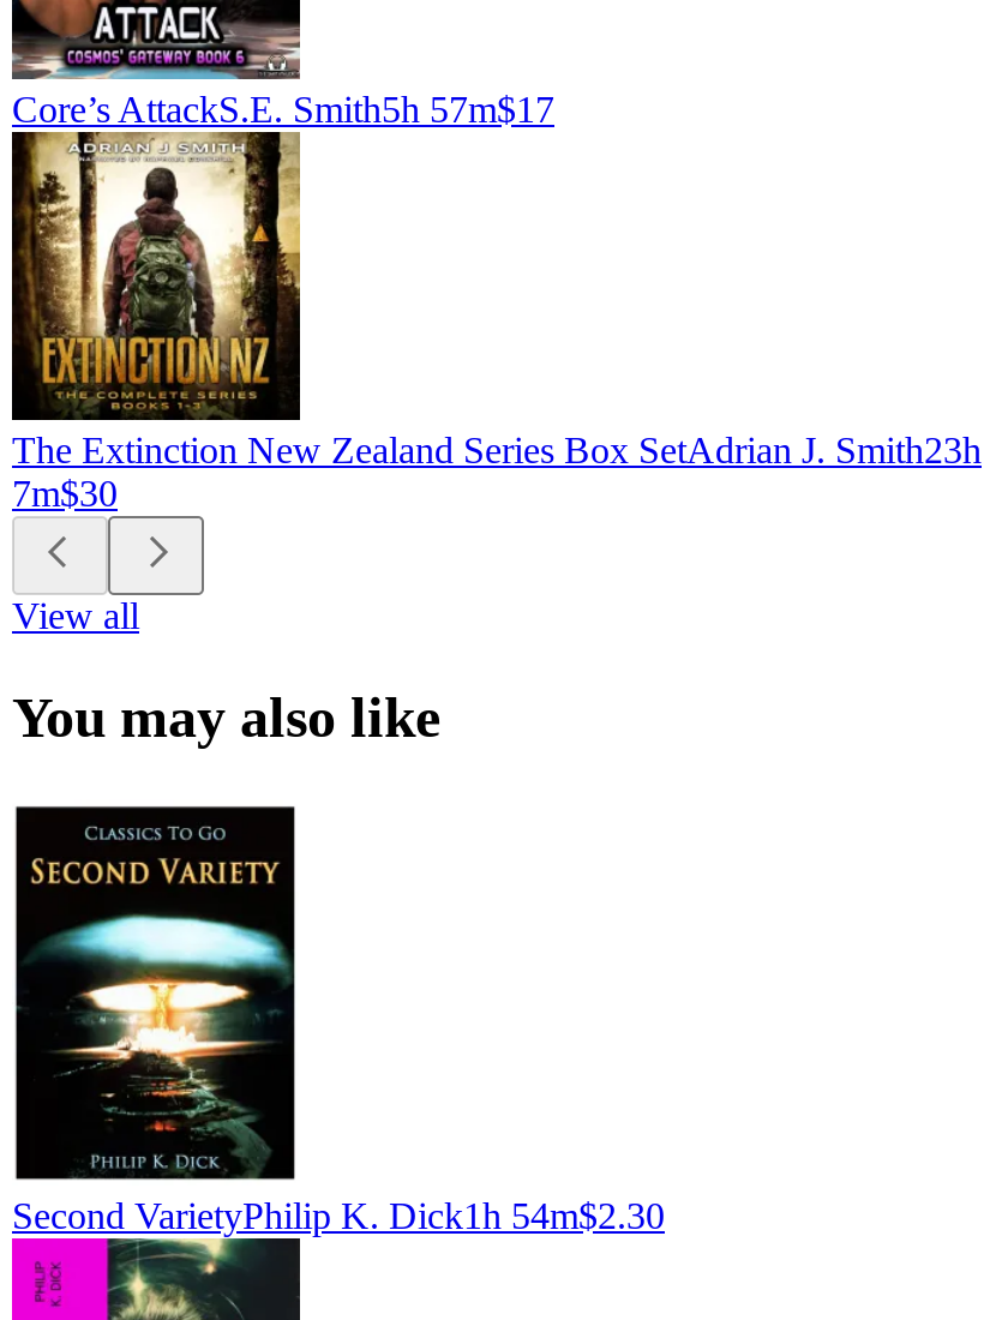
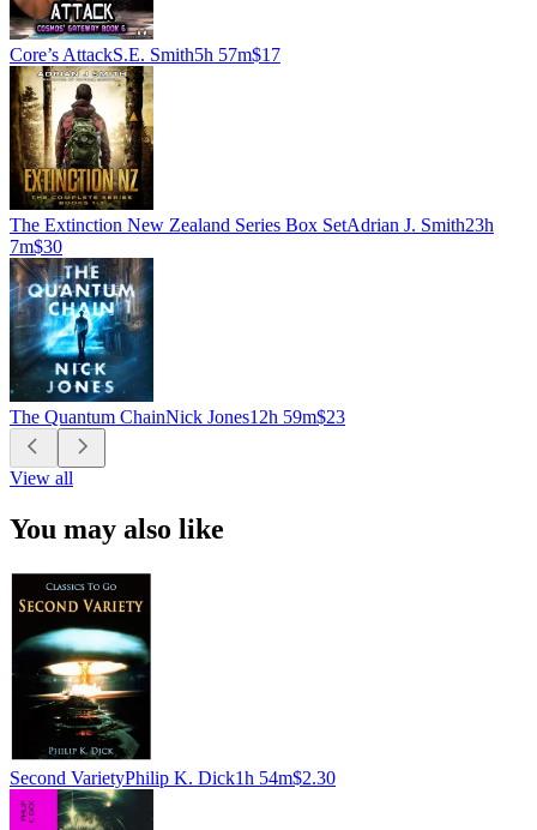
+ [image]
+ The Quantum ChainNick Jones12h 59m$23
